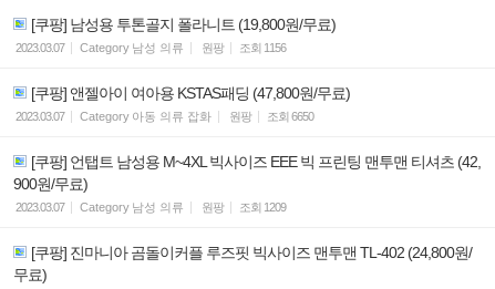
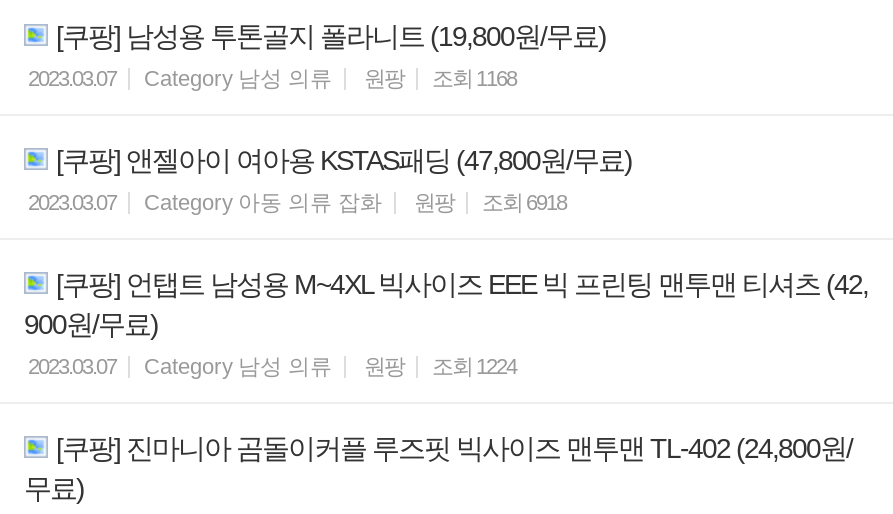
- 2023.03.07 Category 남성 의류 원팡 조회 1156
+ 2023.03.07 Category 남성 의류 원팡 조회 1168

- 2023.03.07 Category 아동 의류 잡화 원팡 조회 6650
+ 2023.03.07 Category 아동 의류 잡화 원팡 조회 6918

- 2023.03.07 Category 남성 의류 원팡 조회 1209
+ 2023.03.07 Category 남성 의류 원팡 조회 1224
